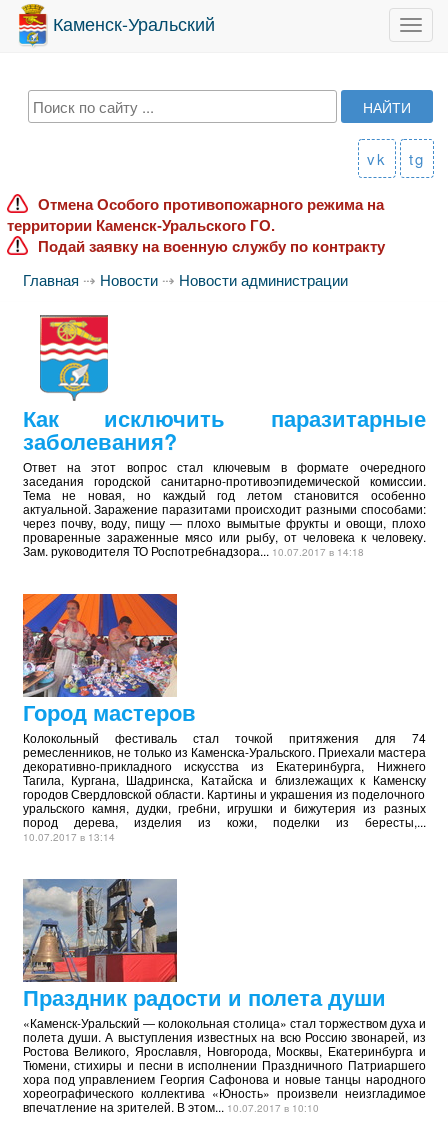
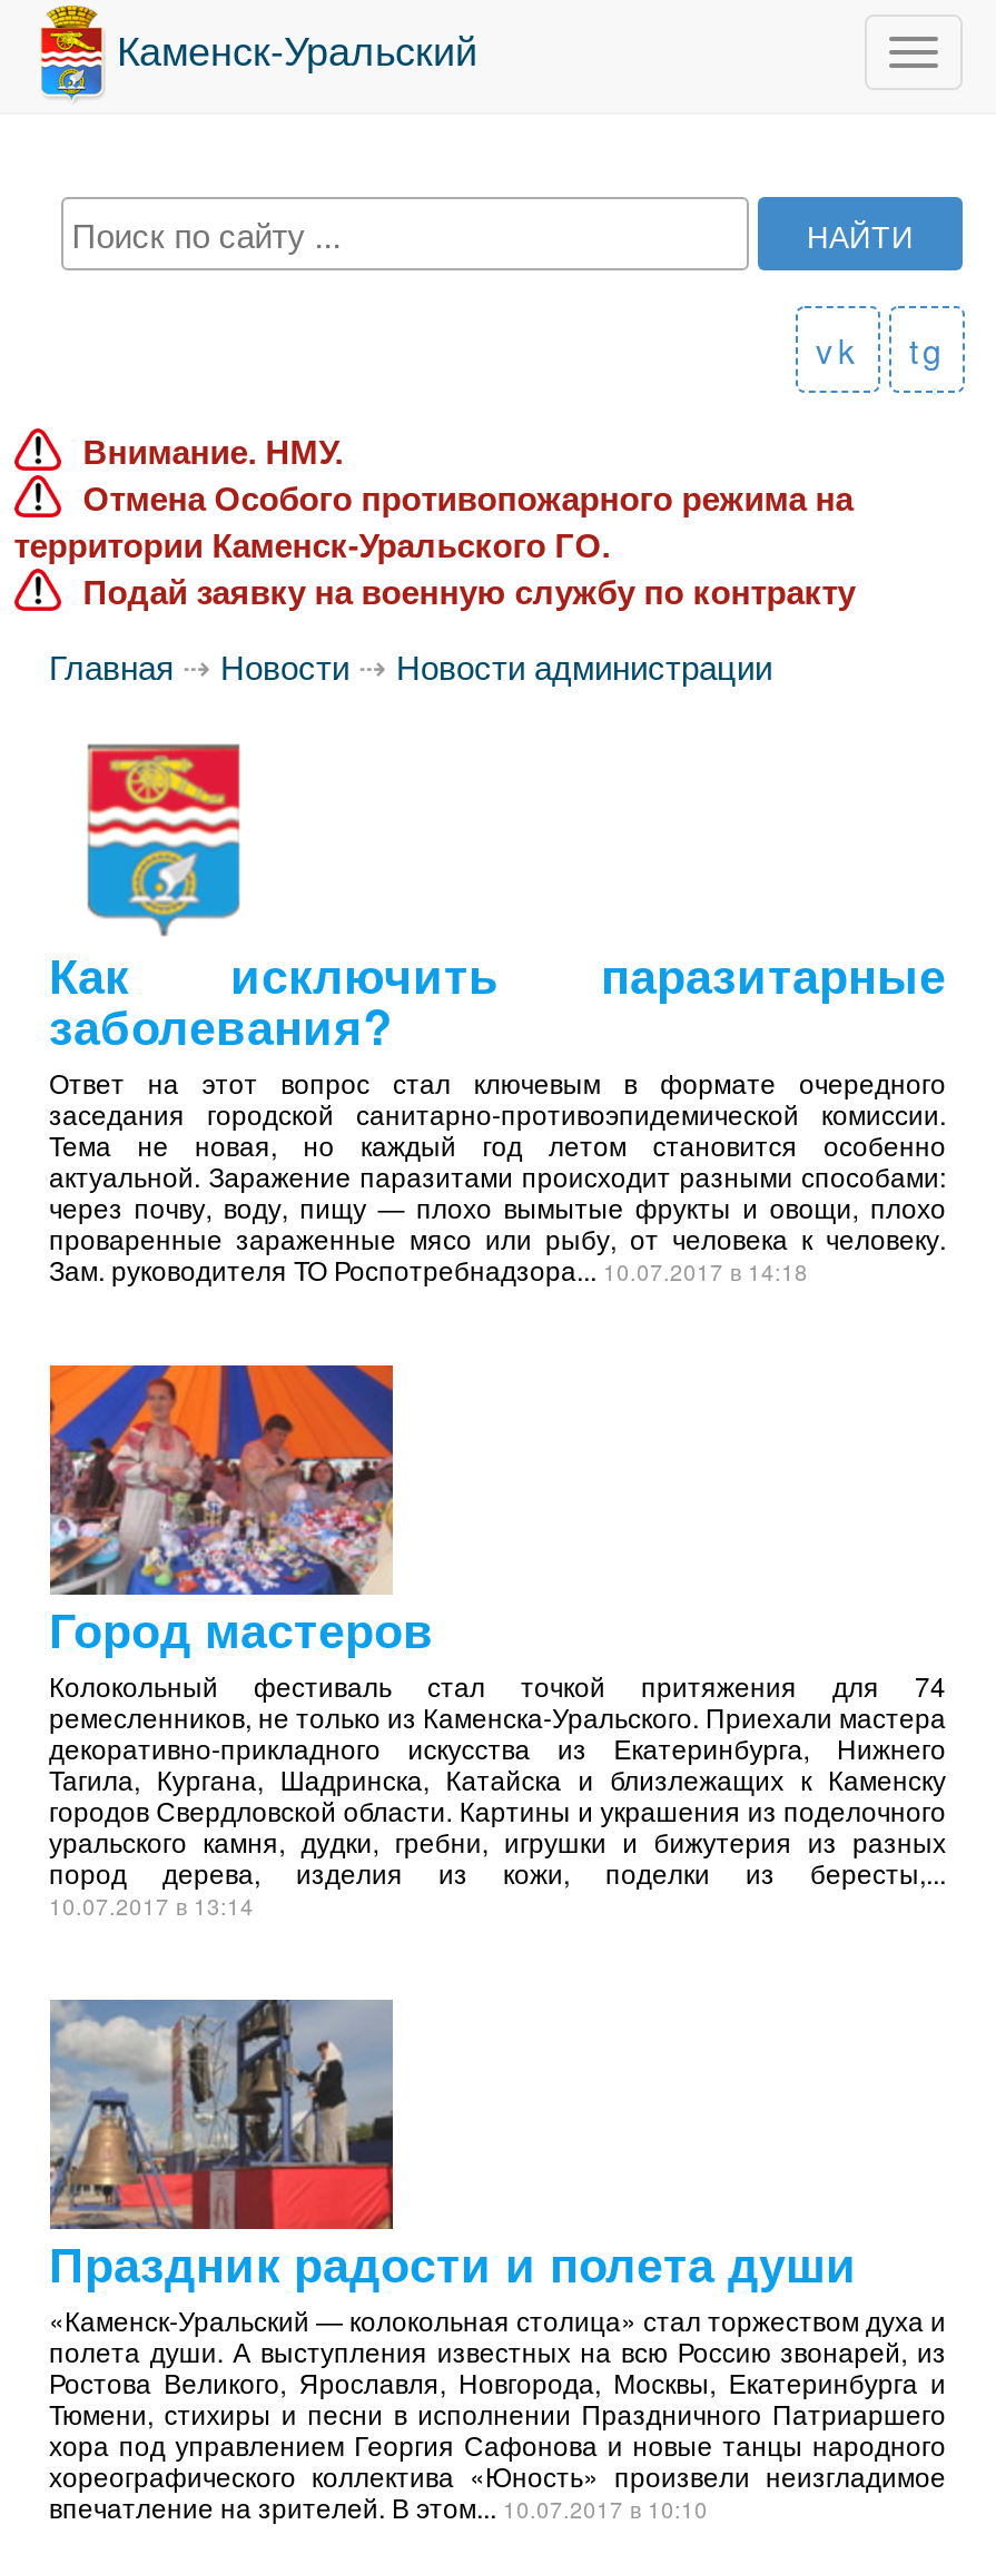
+ Внимание. НМУ.
